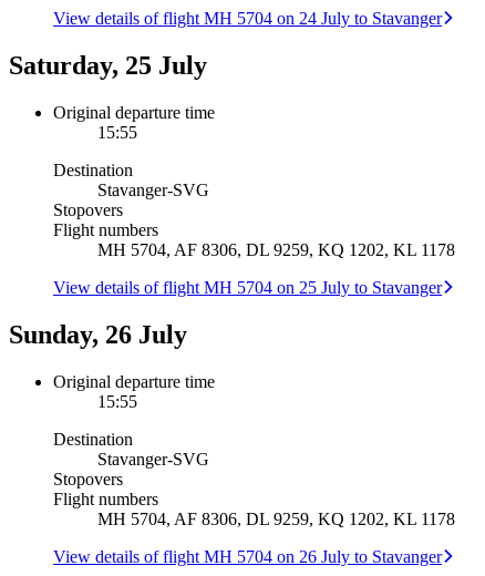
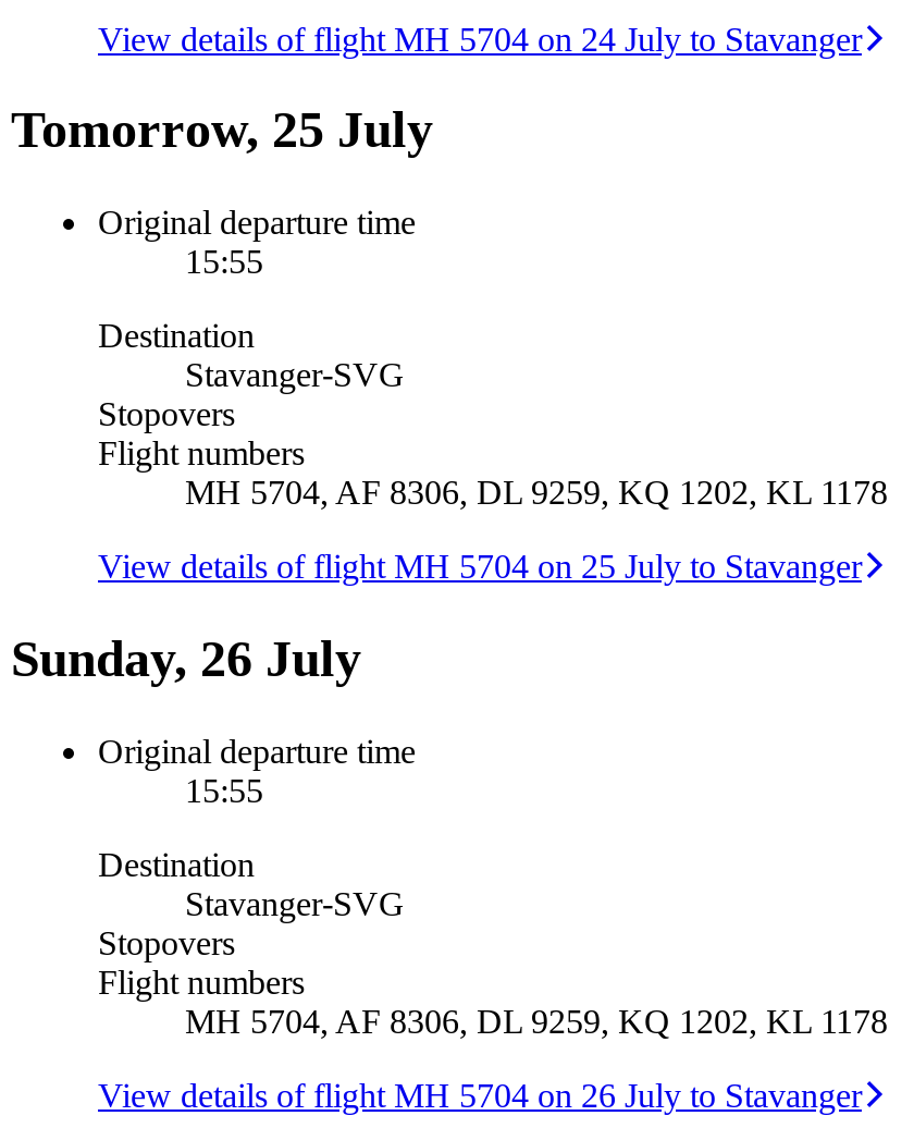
- Saturday, 25 July
+ Tomorrow, 25 July
